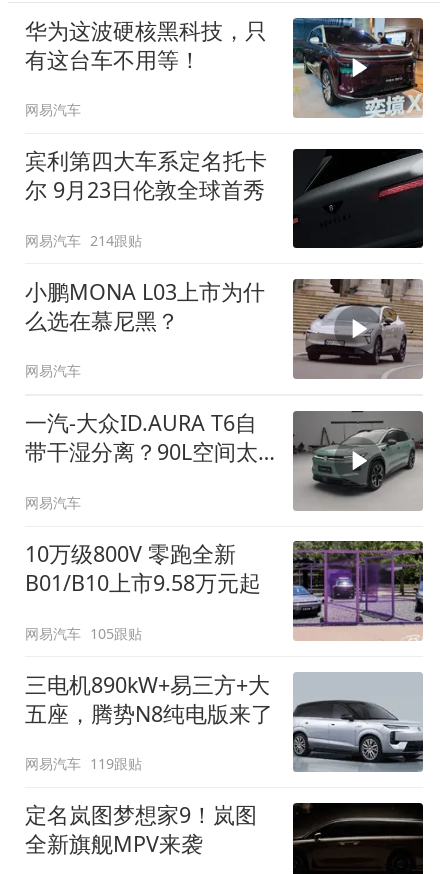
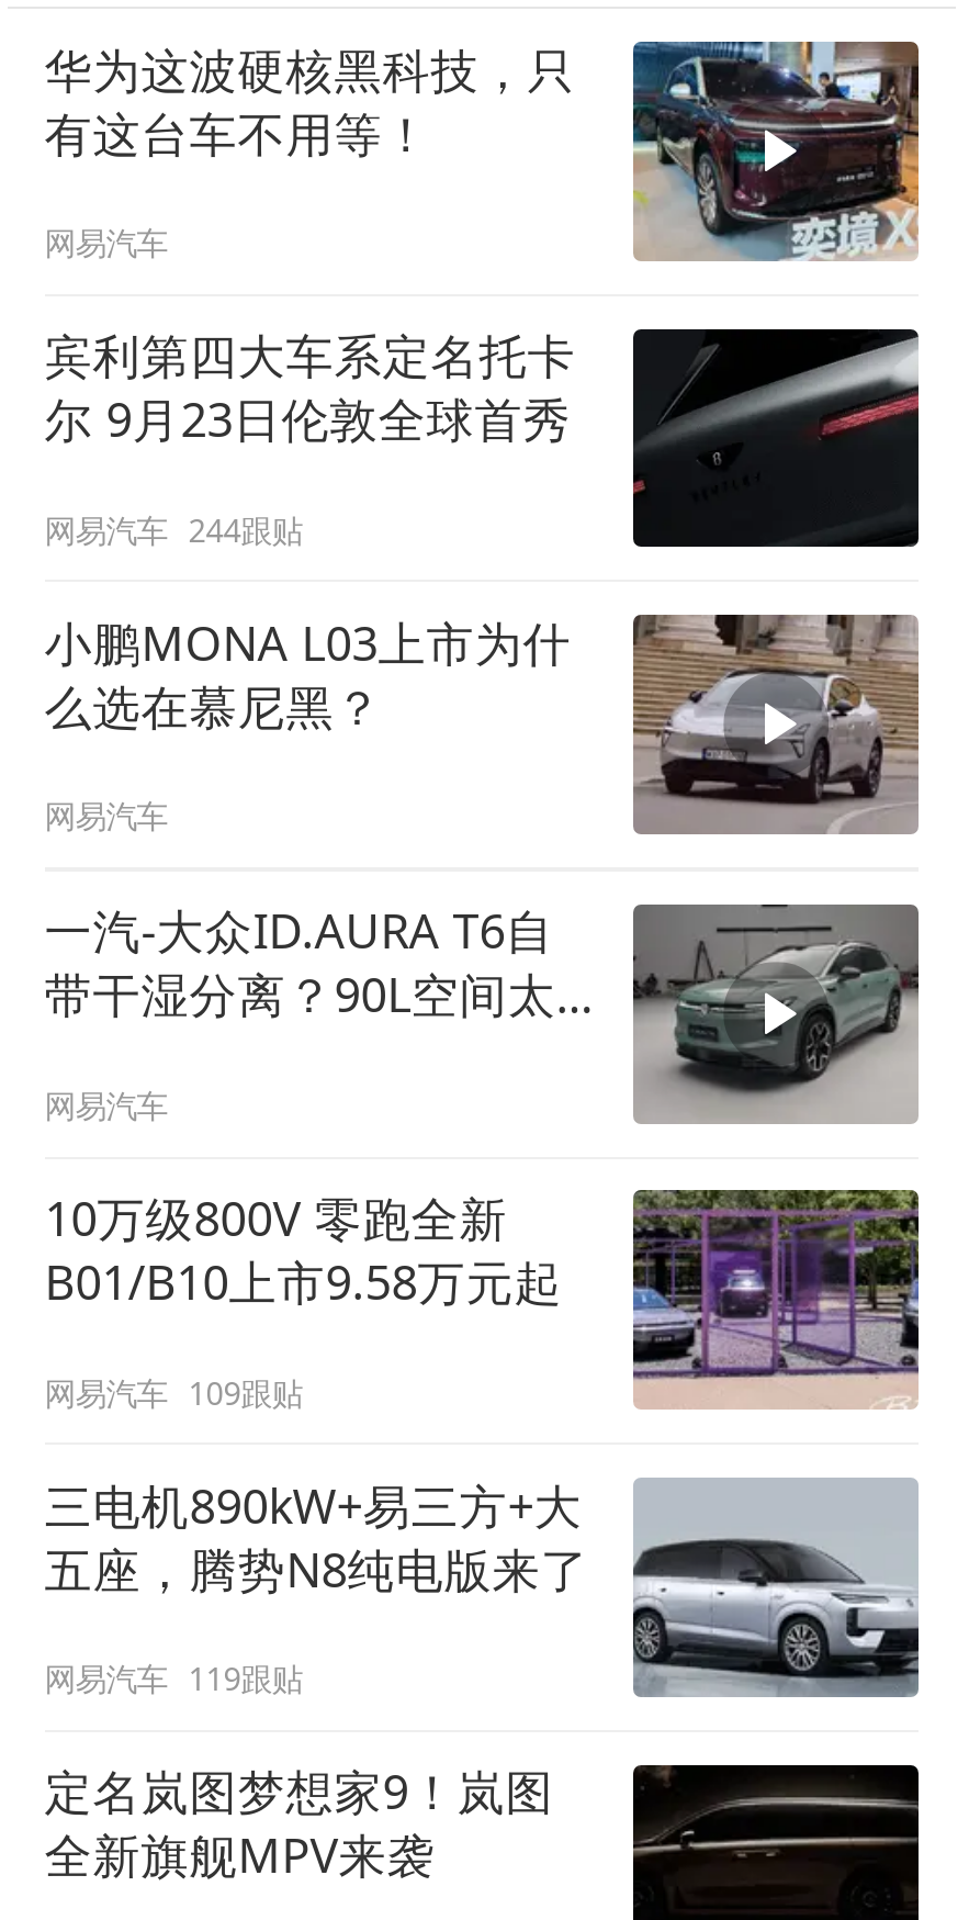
- 网易汽车 214跟贴
+ 网易汽车 244跟贴

- 网易汽车 105跟贴
+ 网易汽车 109跟贴
